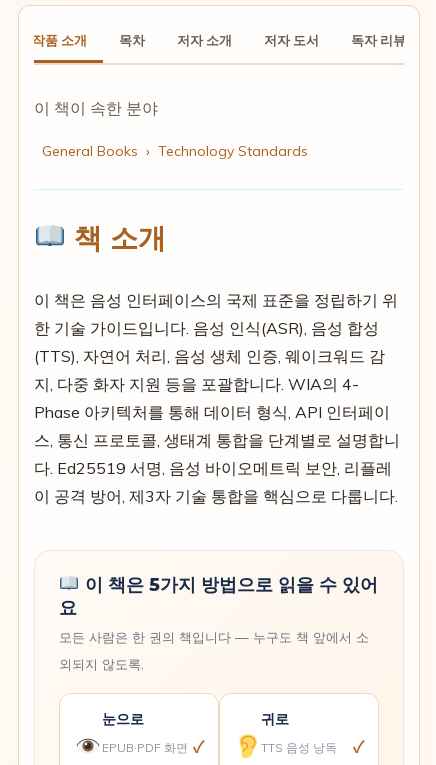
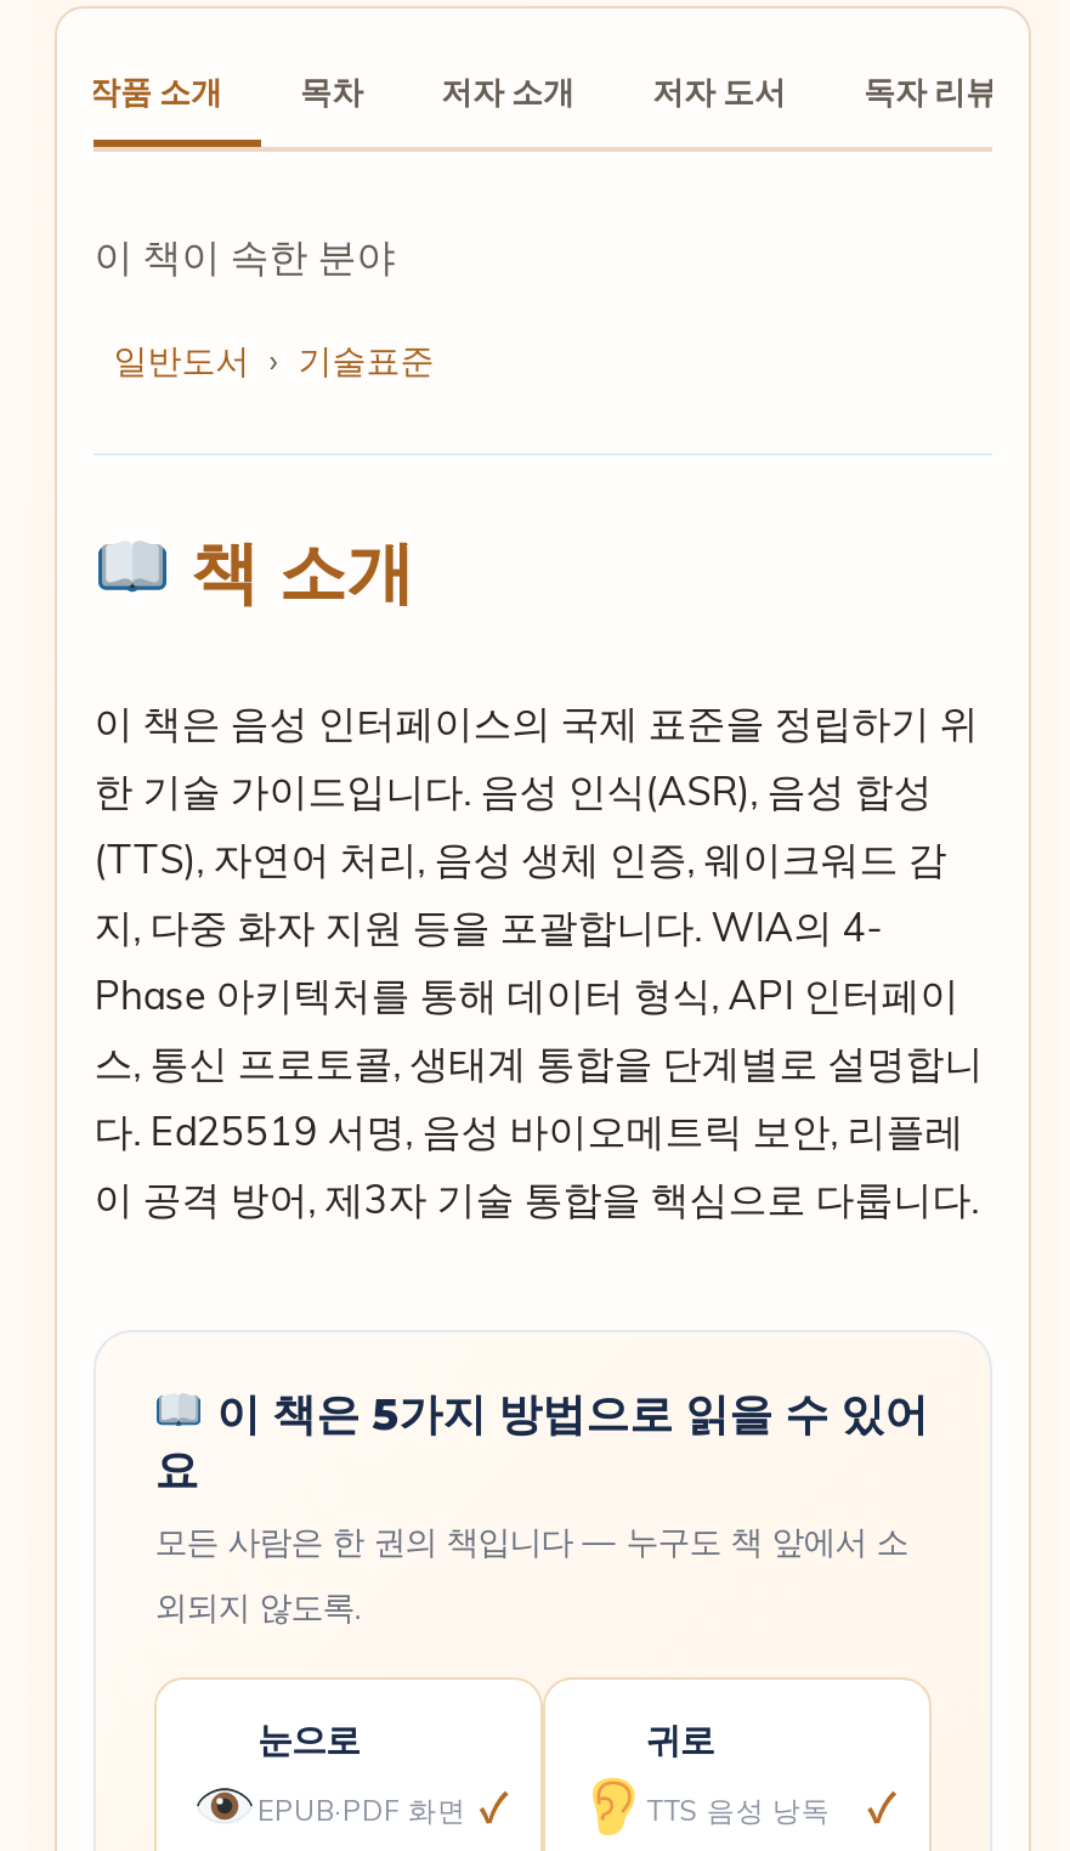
- General Books › Technology Standards
+ 일반도서 › 기술표준
